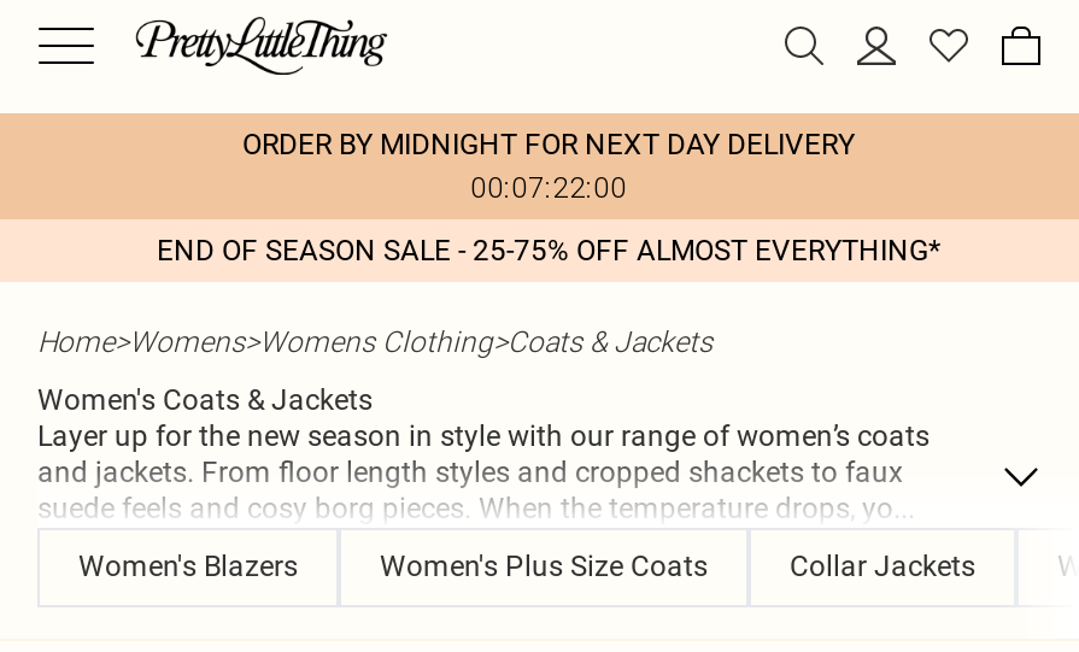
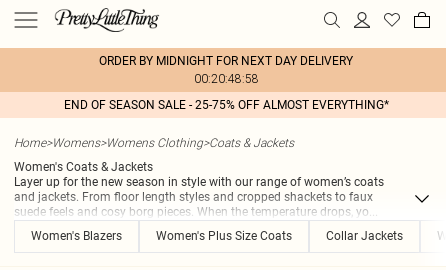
- 00:07:22:00
+ 00:20:48:58
